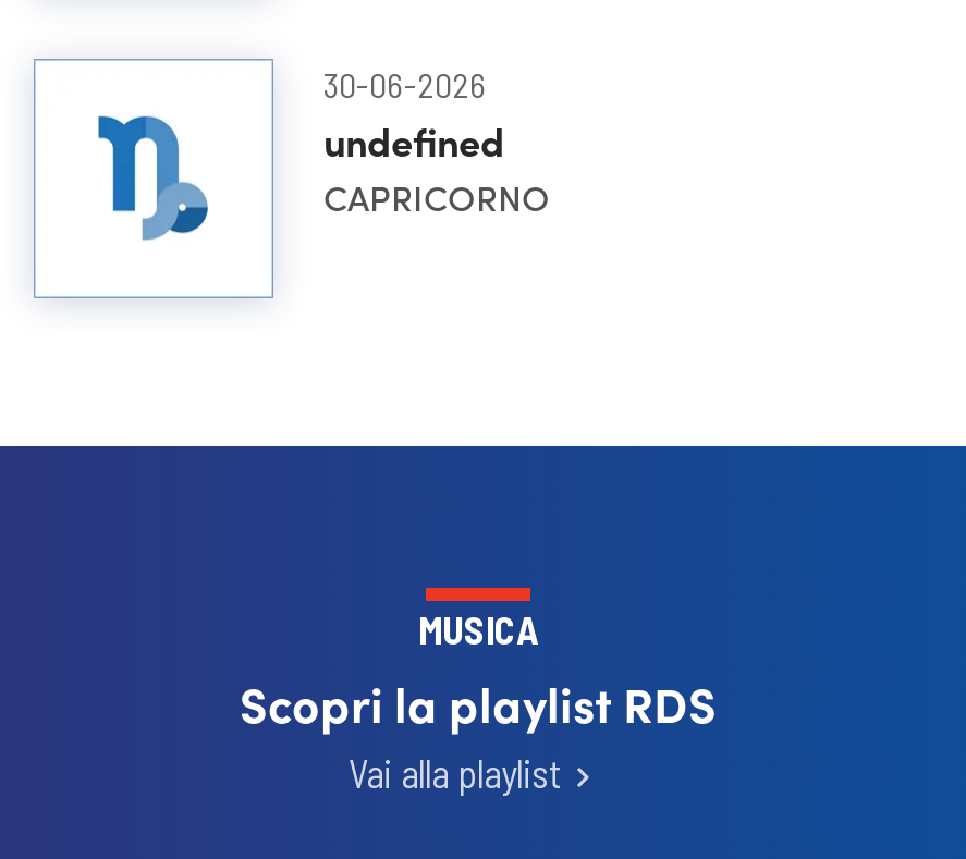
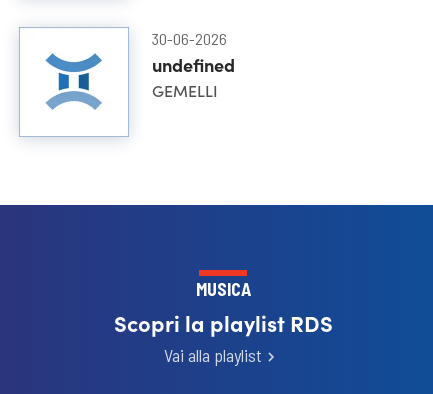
- [image]
+ [image]

- CAPRICORNO
+ GEMELLI
